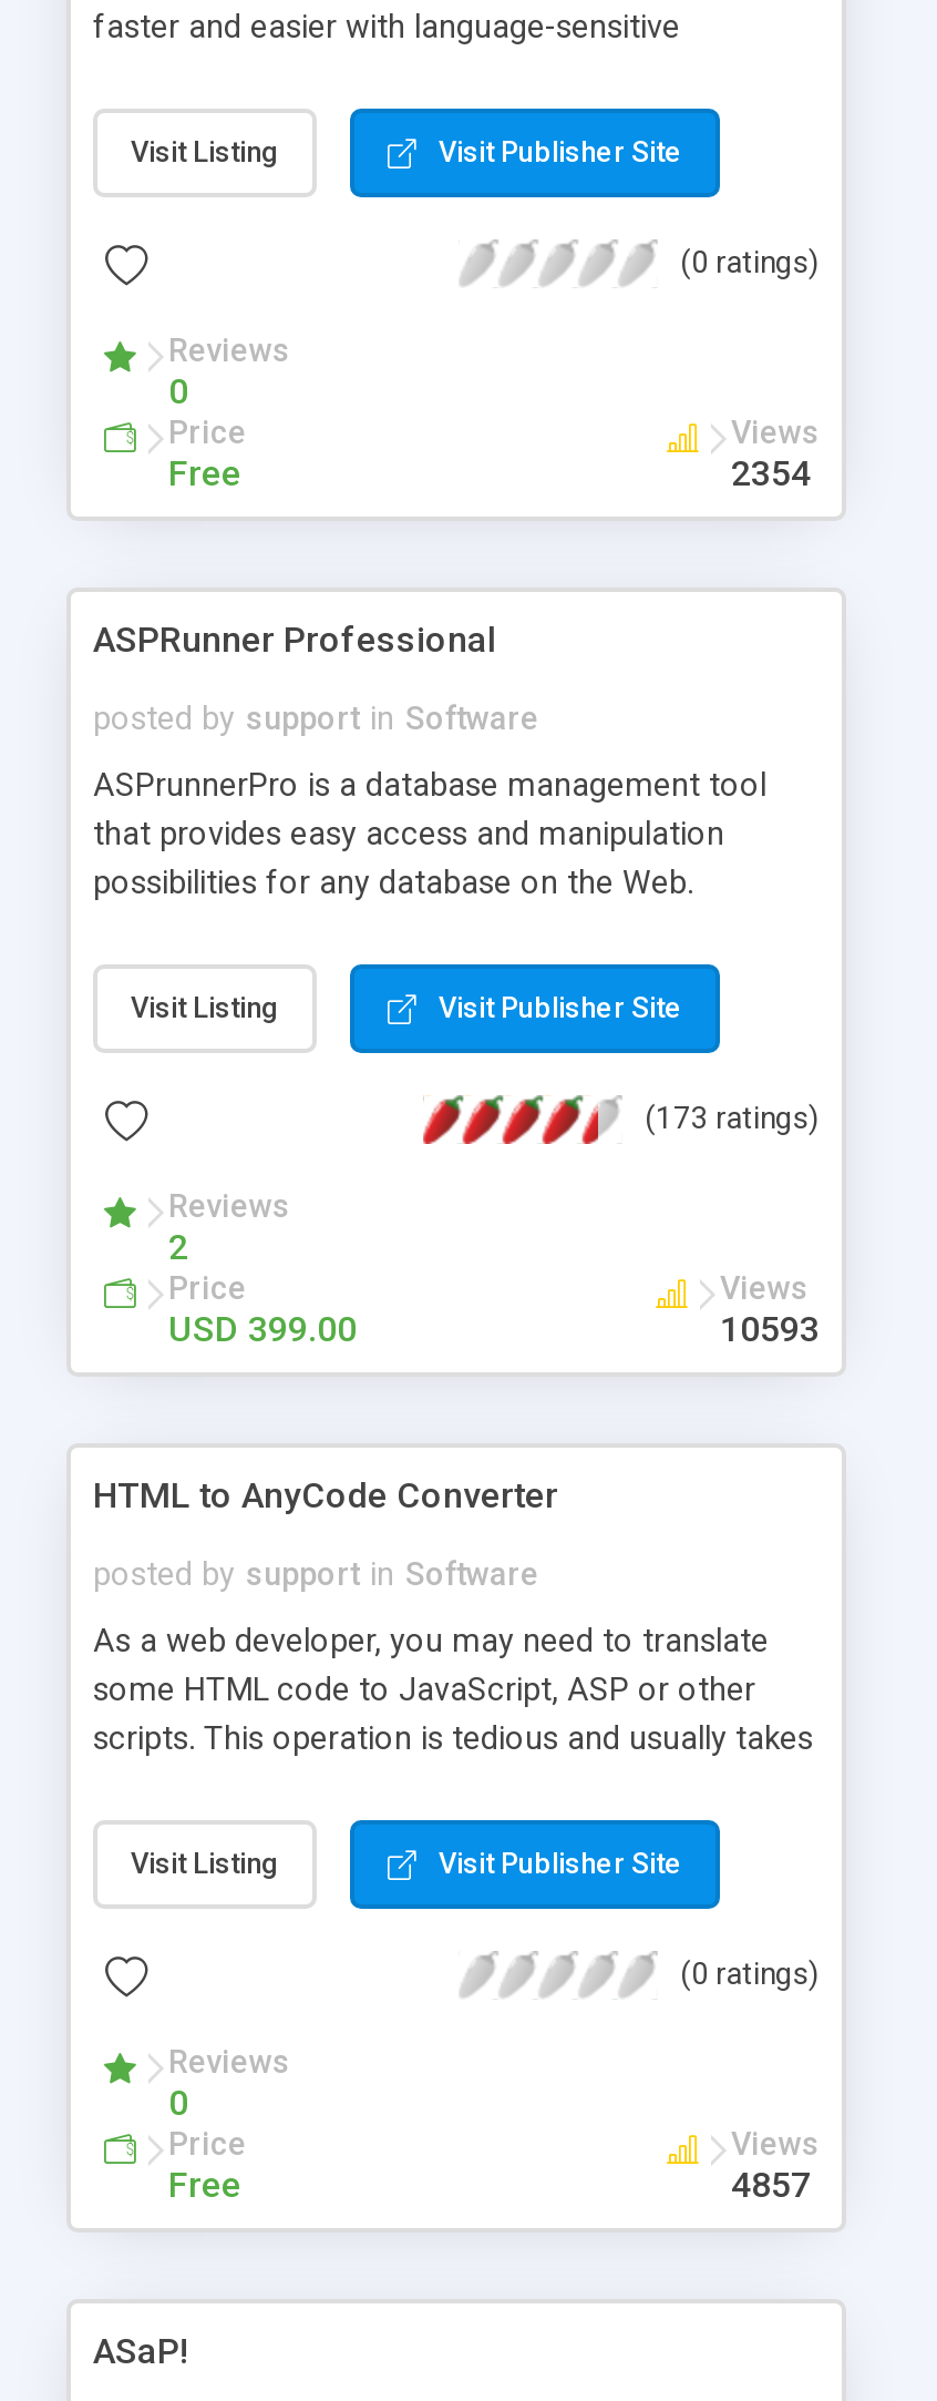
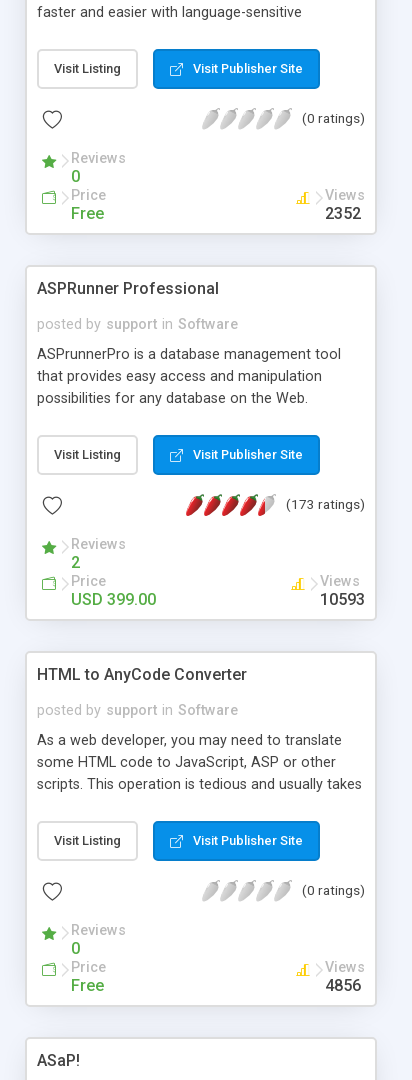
- 2354
+ 2352

- 4857
+ 4856
